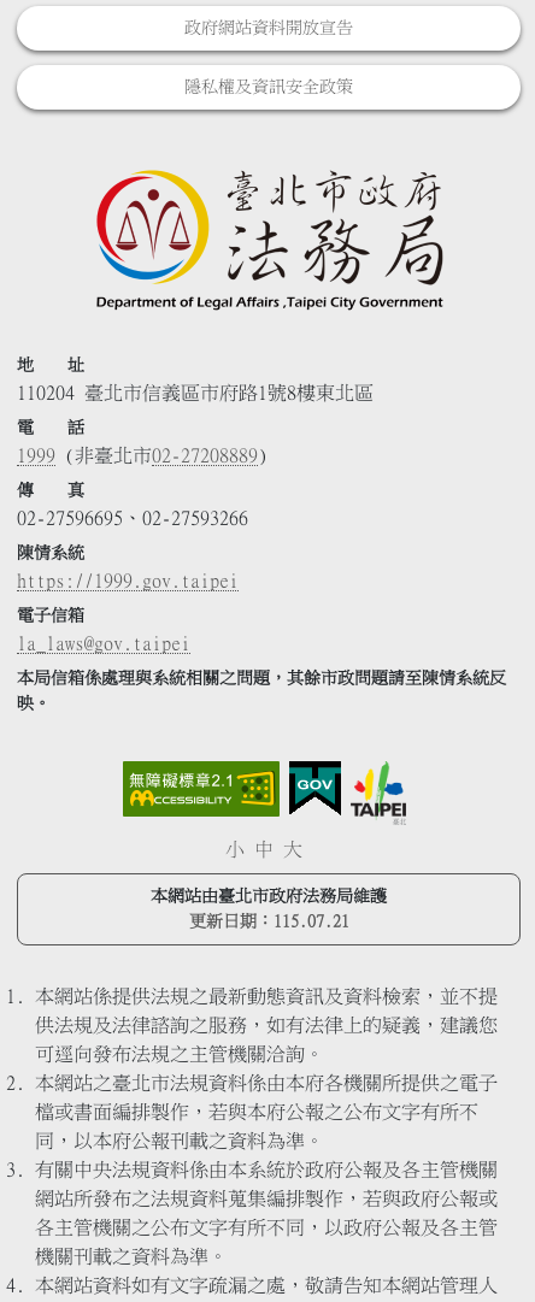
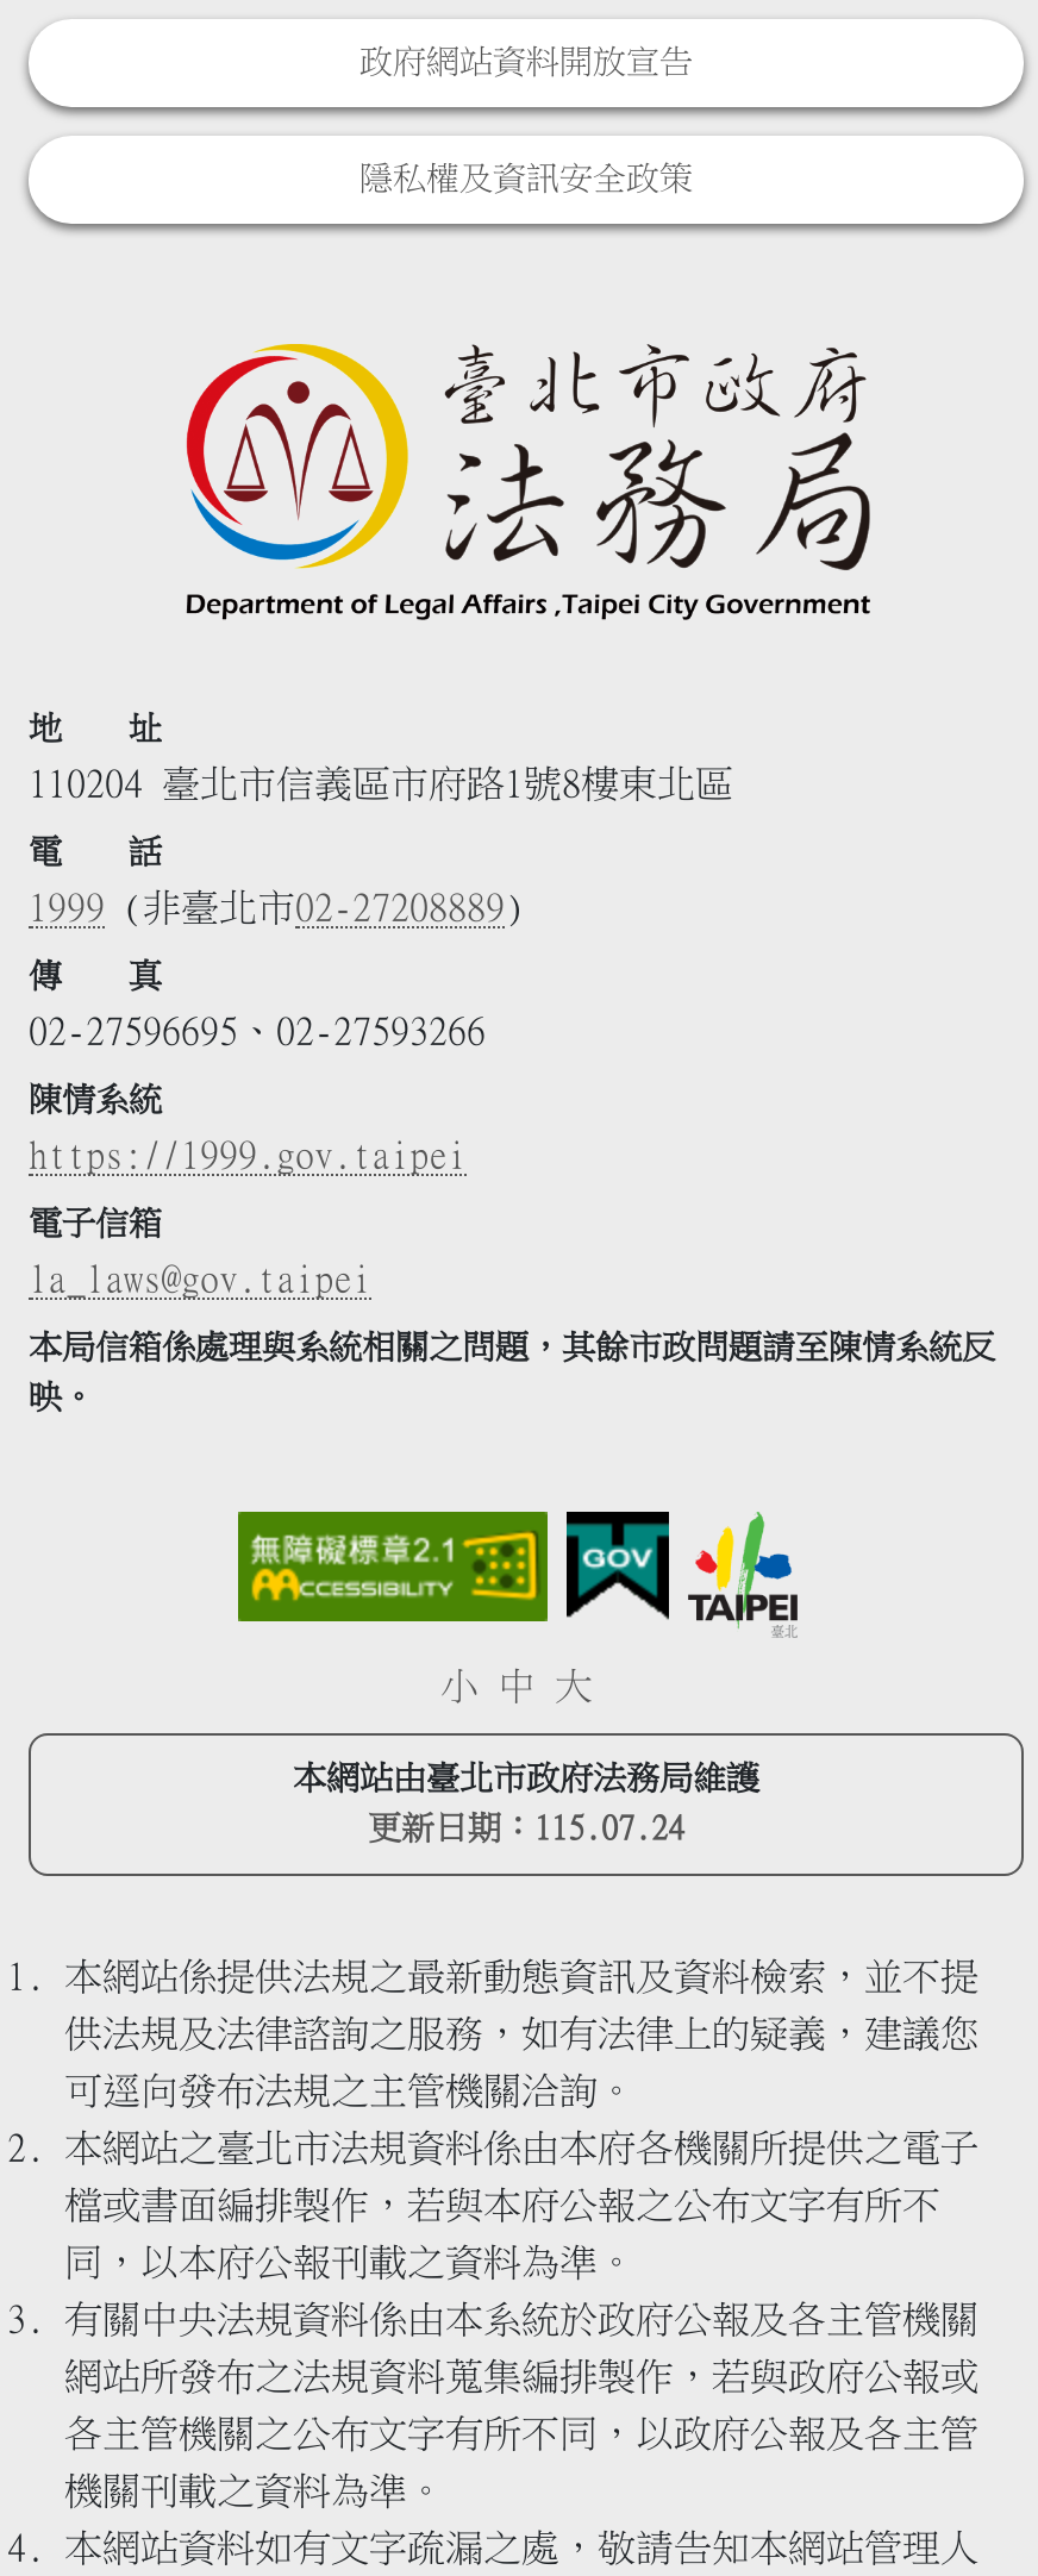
- 更新日期：115.07.21
+ 更新日期：115.07.24
